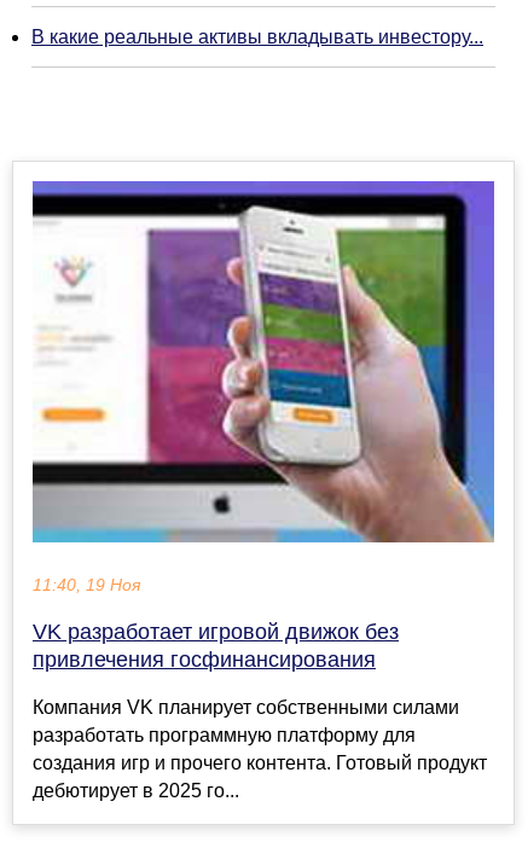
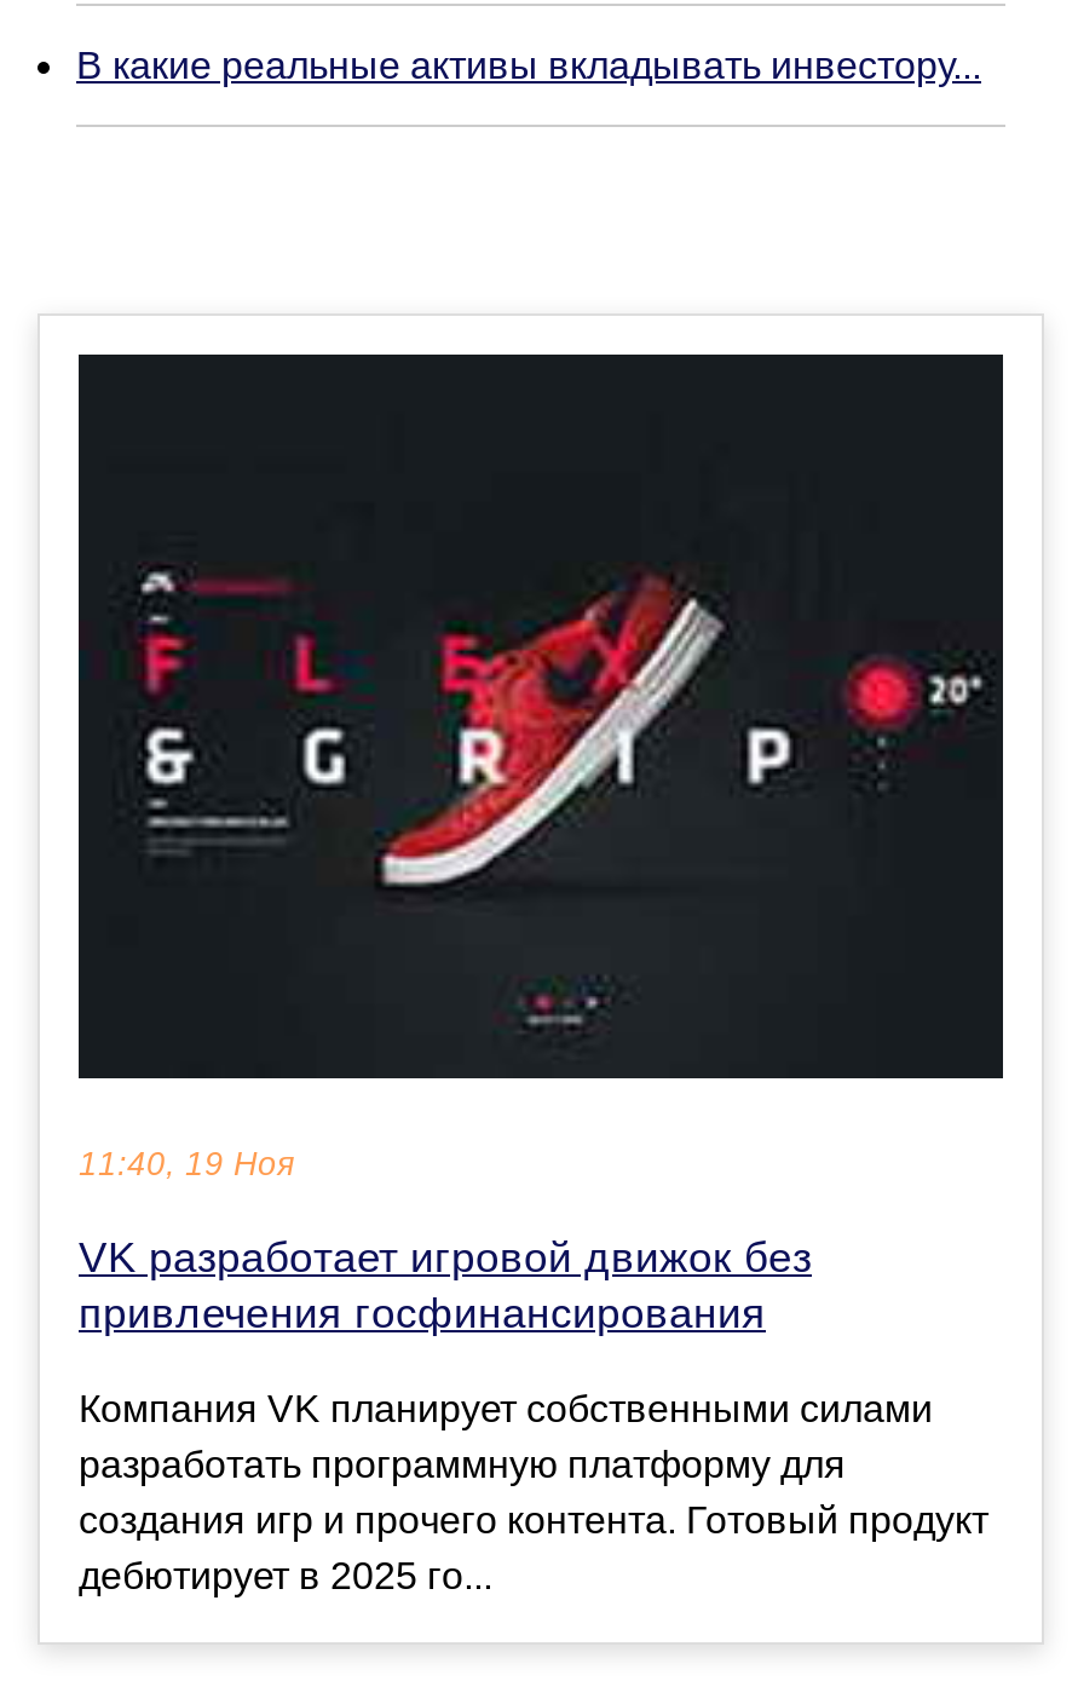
- [image]
+ [image]
